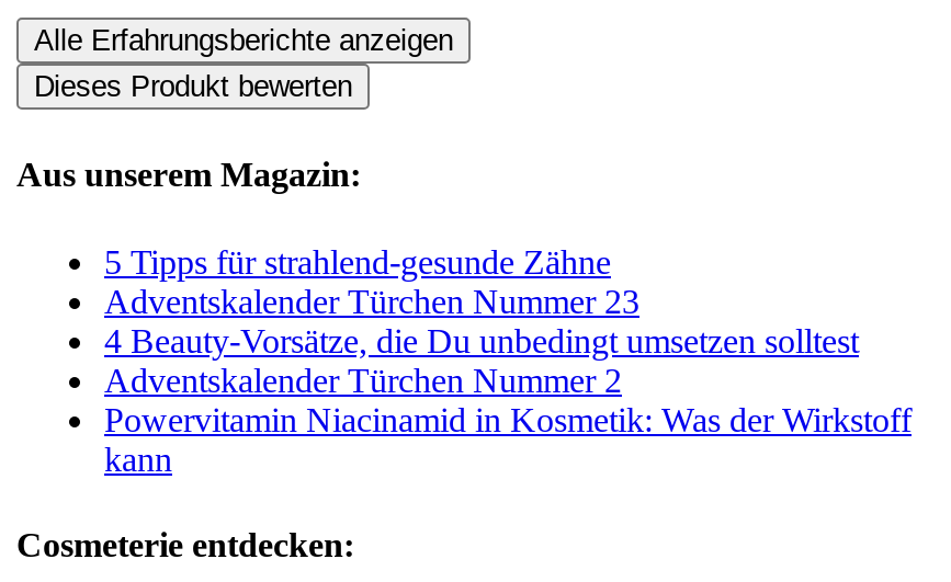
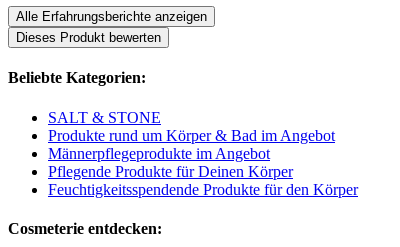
- Aus unserem Magazin:
+ Beliebte Kategorien:

- 5 Tipps für strahlend-gesunde Zähne
- Adventskalender Türchen Nummer 23
- 4 Beauty-Vorsätze, die Du unbedingt umsetzen solltest
- Adventskalender Türchen Nummer 2
- Powervitamin Niacinamid in Kosmetik: Was der Wirkstoff
- kann
+ SALT & STONE
+ Produkte rund um Körper & Bad im Angebot
+ Männerpflegeprodukte im Angebot
+ Pflegende Produkte für Deinen Körper
+ Feuchtigkeitsspendende Produkte für den Körper
